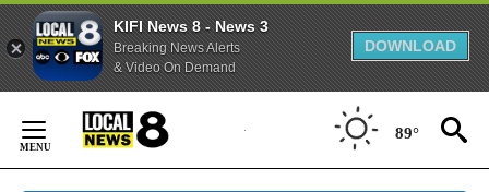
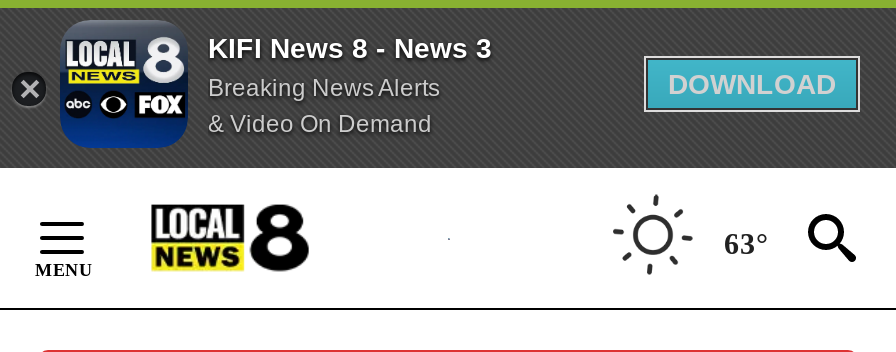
- 89°
+ 63°
